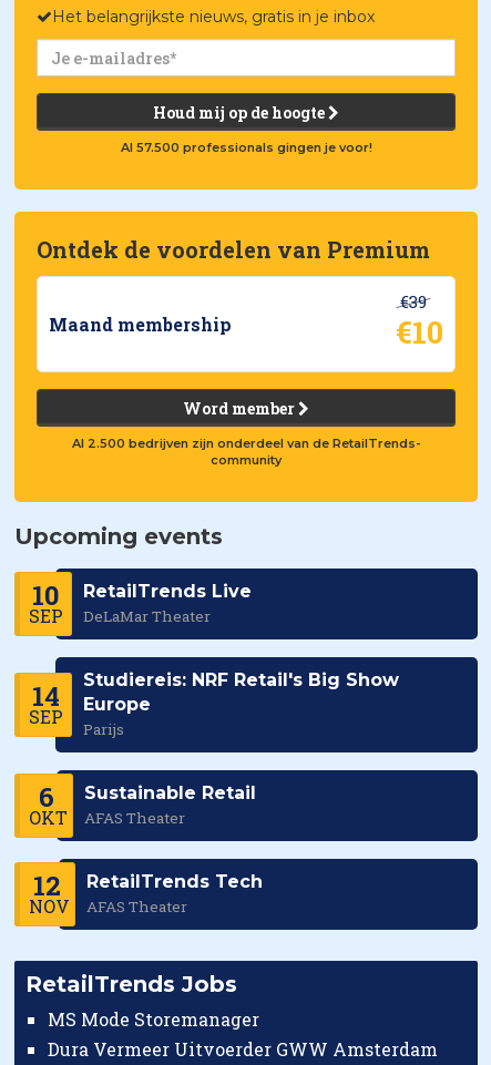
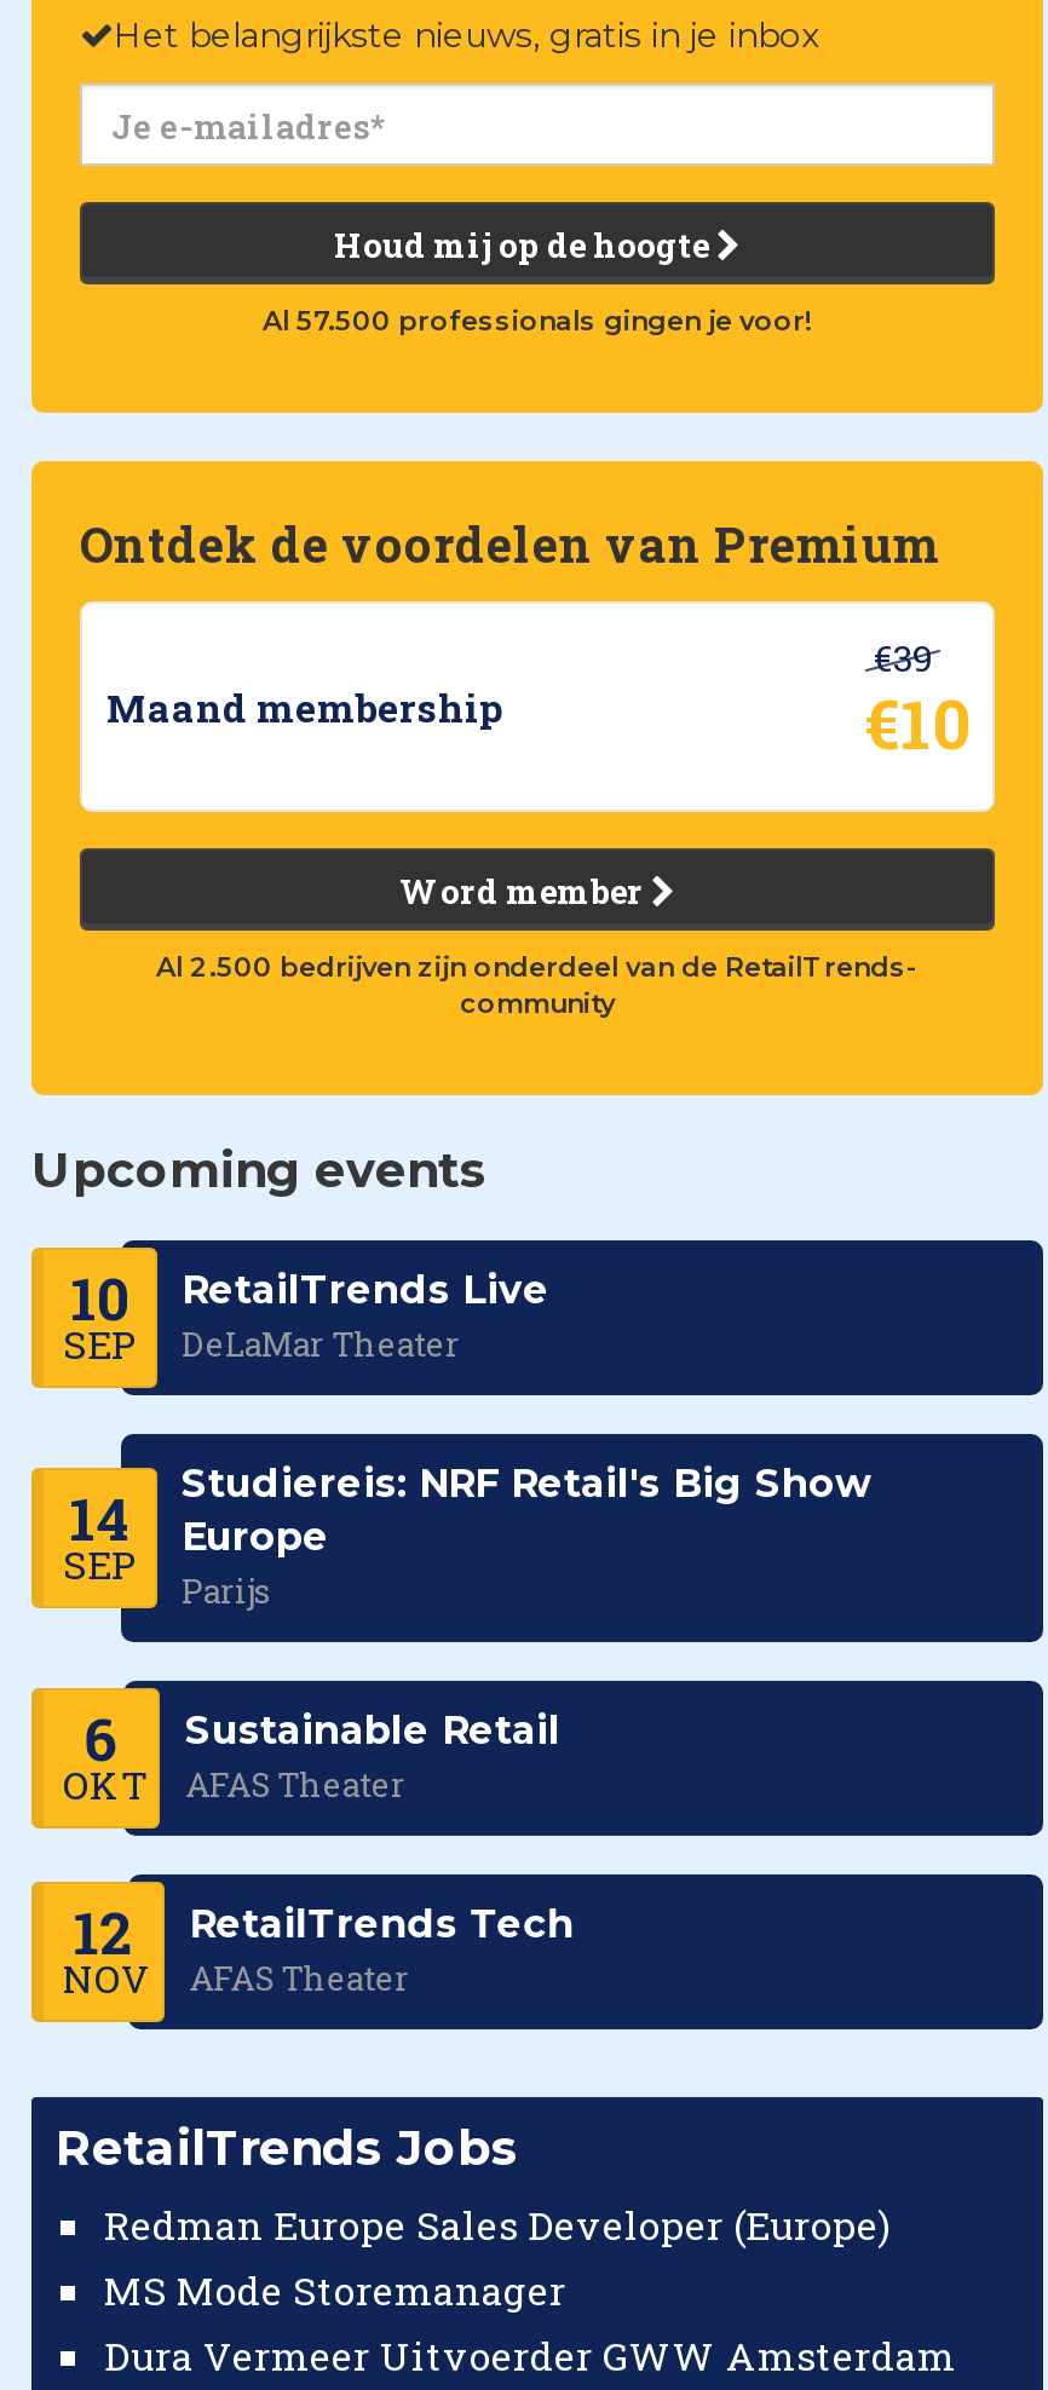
+ Redman Europe Sales Developer (Europe)
